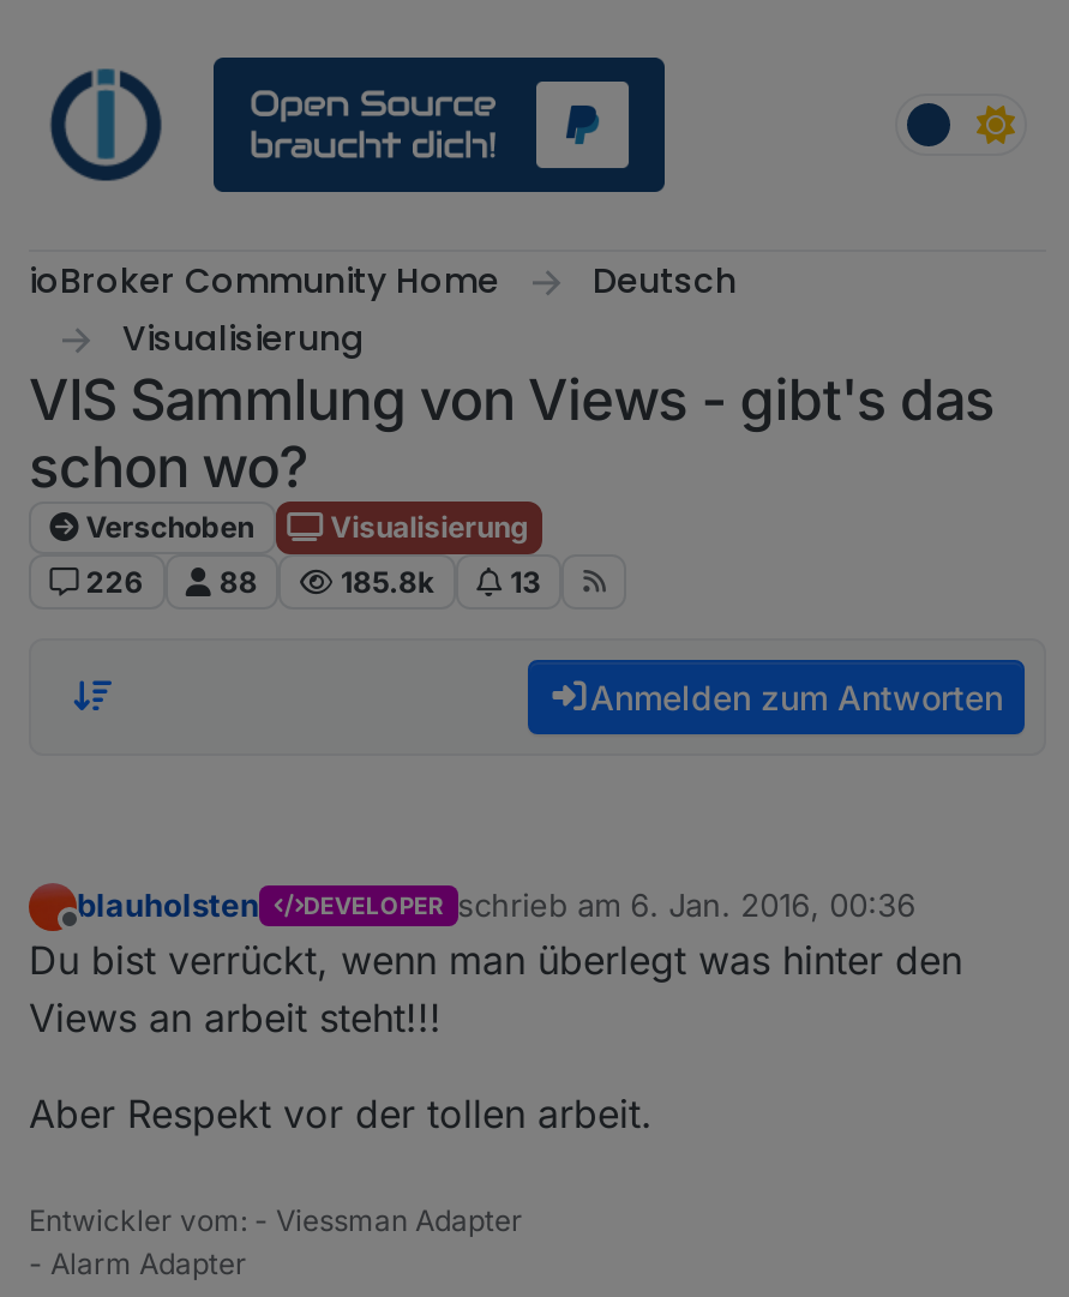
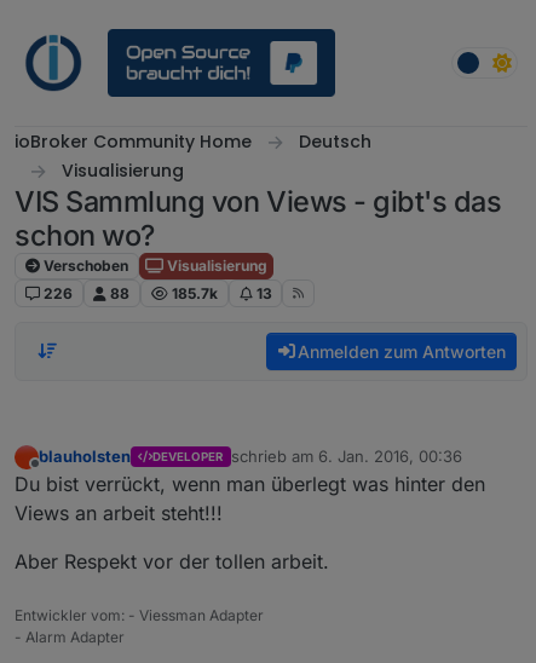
- 185.8k
+ 185.7k
